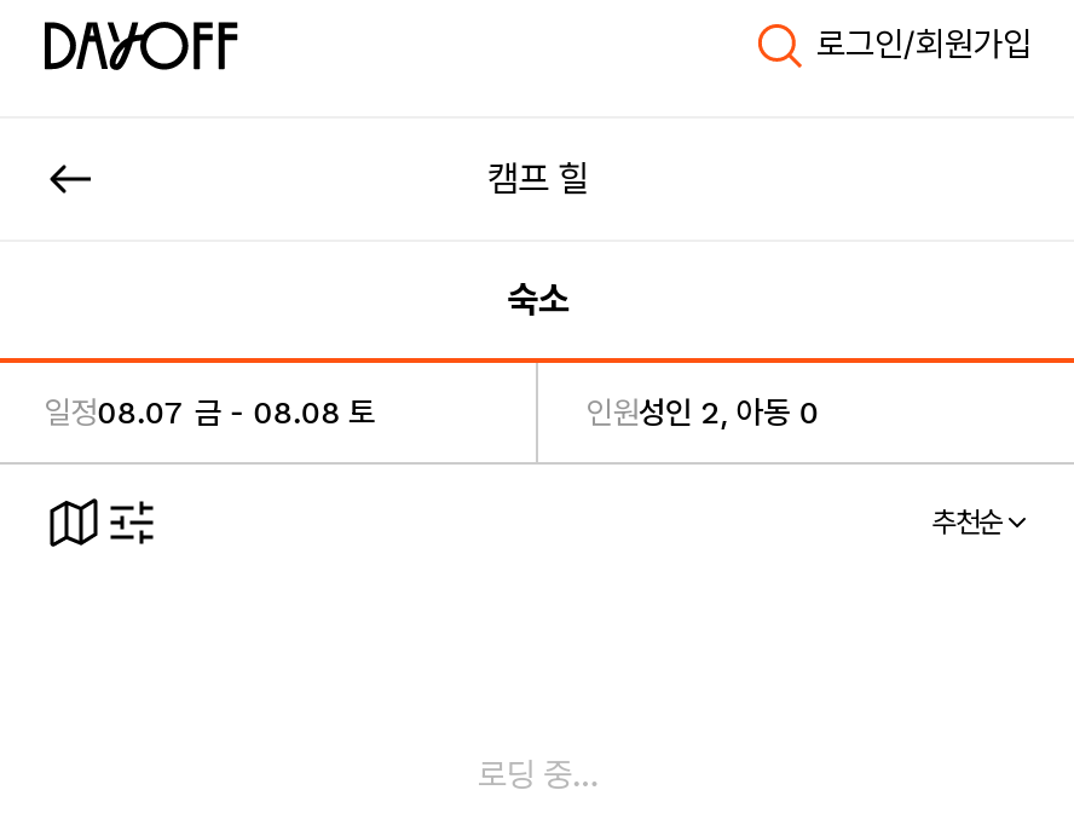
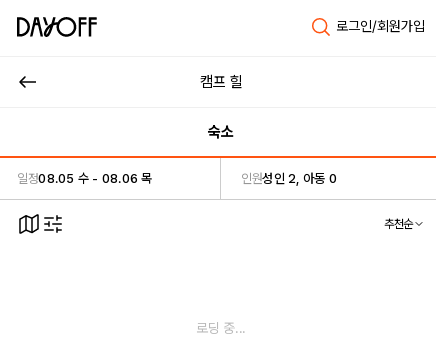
- 일정08.07 금 - 08.08 토
+ 일정08.05 수 - 08.06 목
